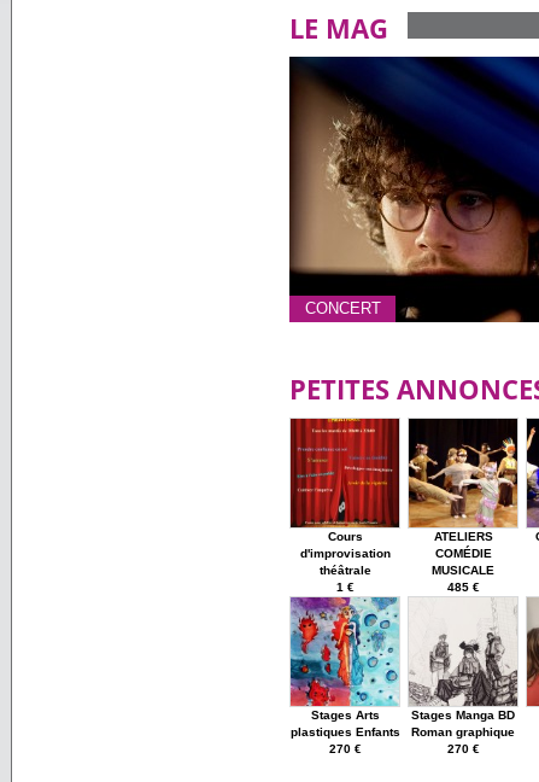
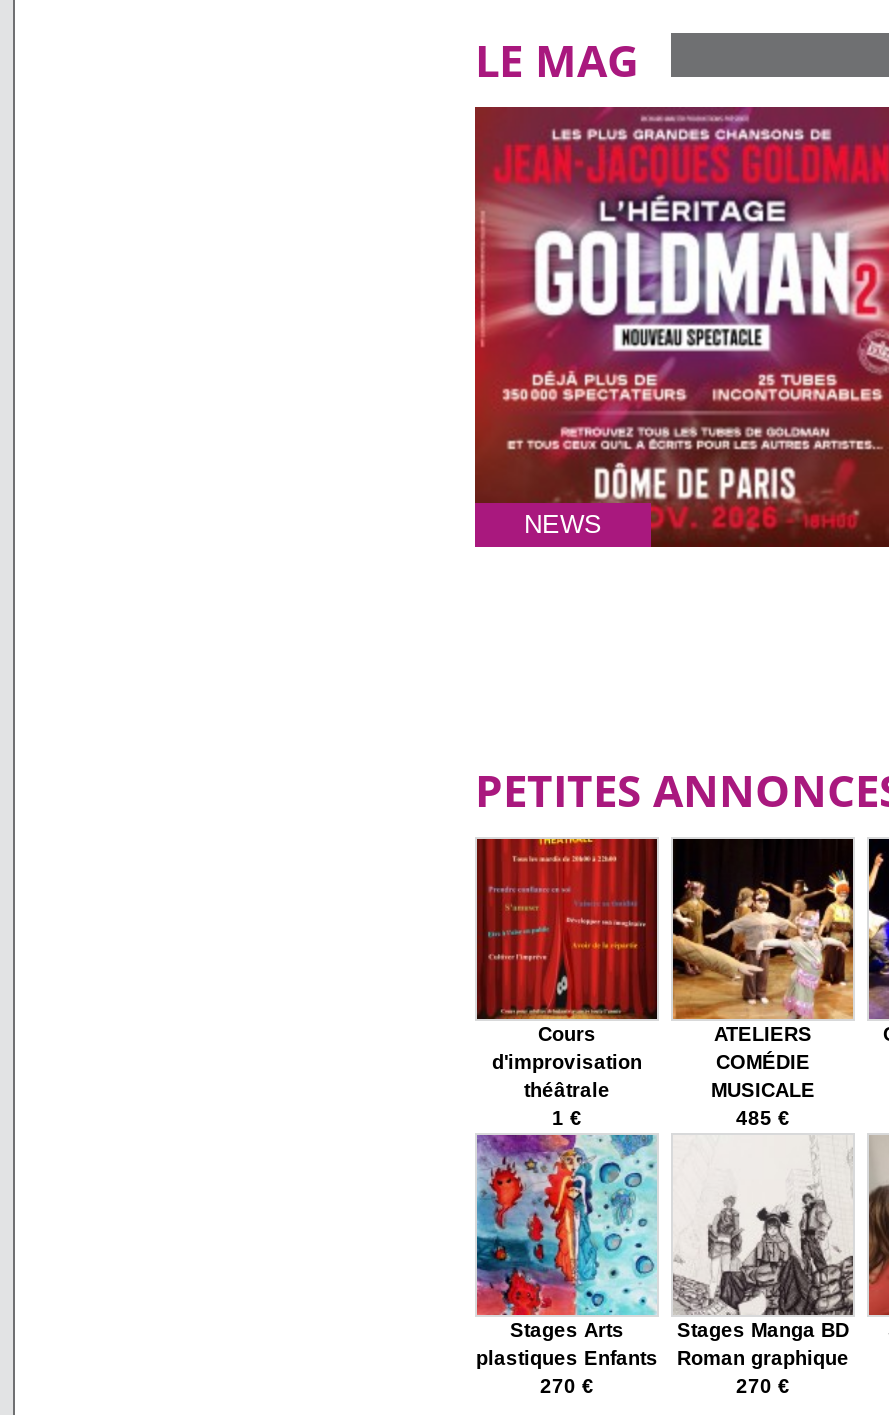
- [image]
- CONCERT
+ [image]
+ NEWS
